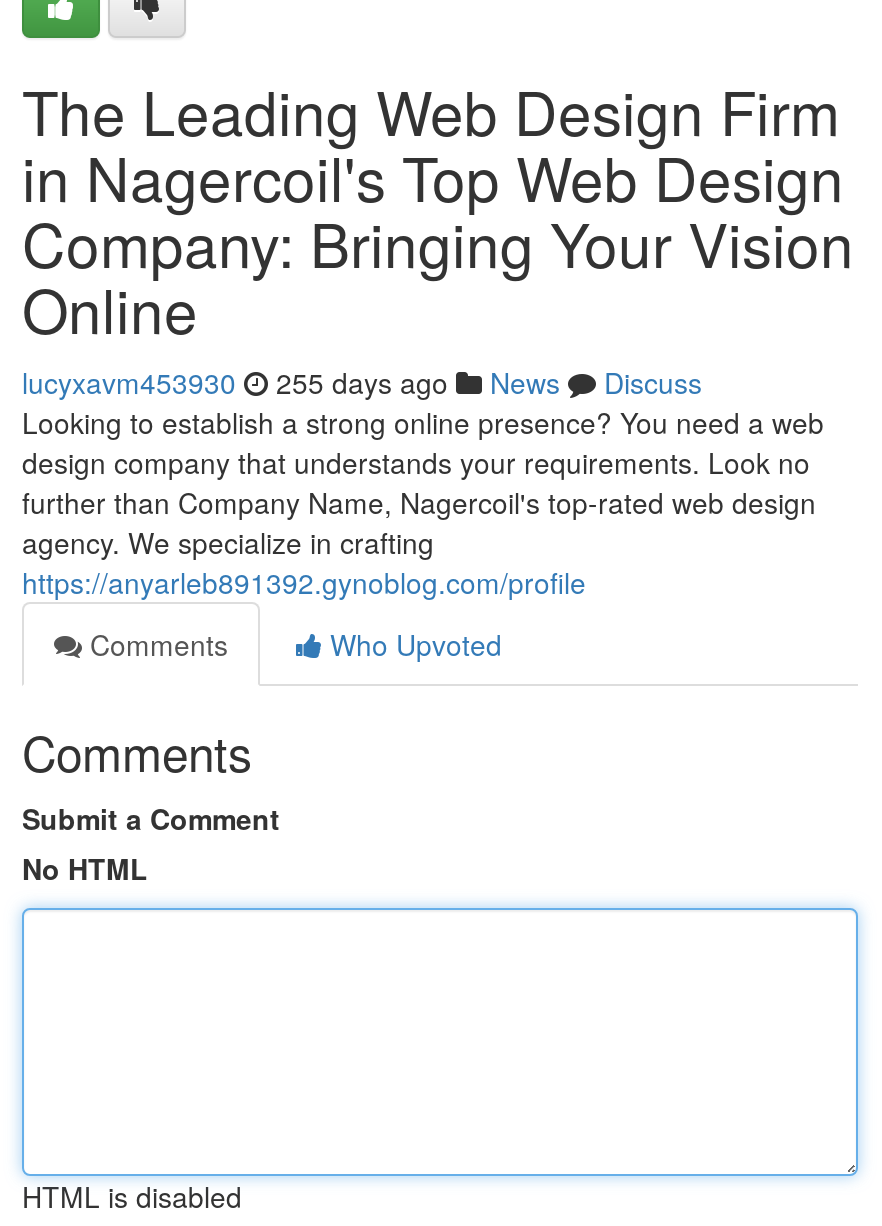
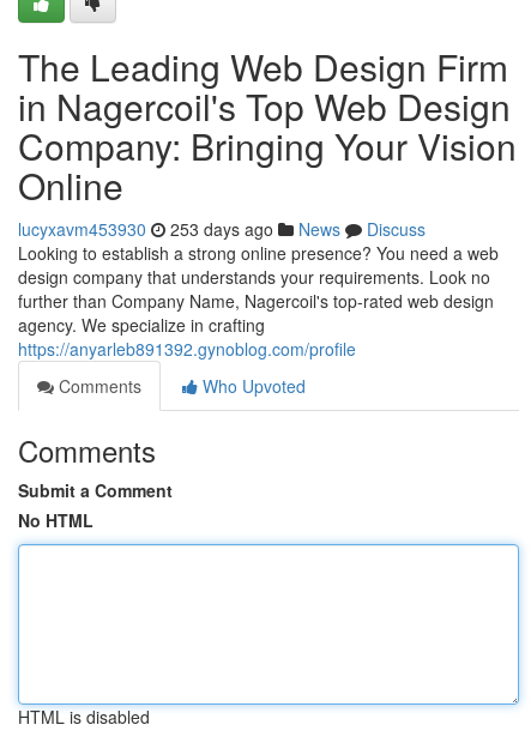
- lucyxavm453930 255 days ago News Discuss
+ lucyxavm453930 253 days ago News Discuss
